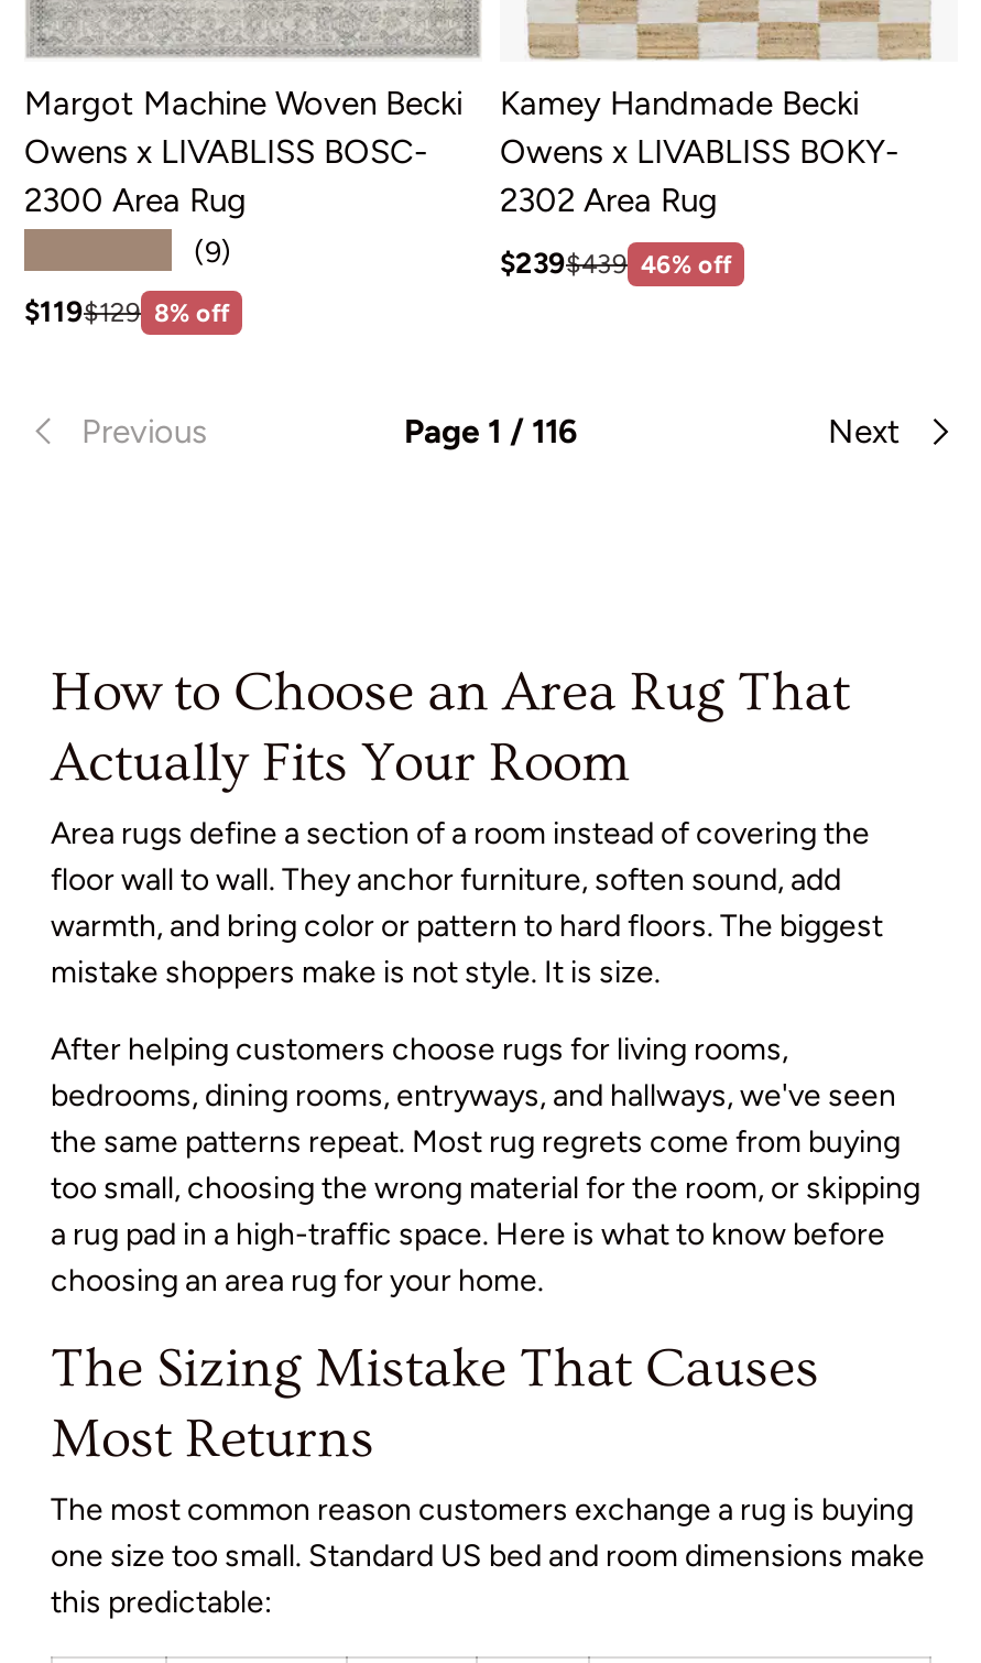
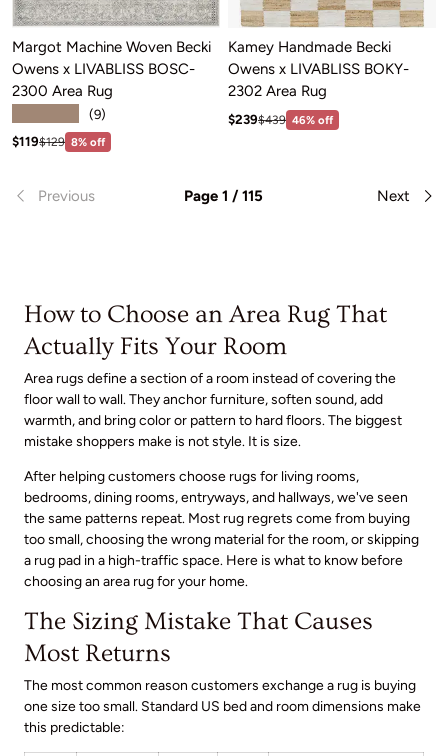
- Page 1 / 116
+ Page 1 / 115
